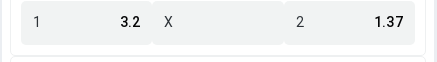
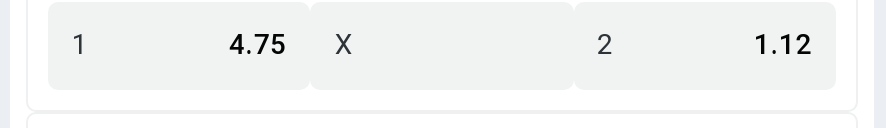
- 3.2 X
+ 4.75 X

- 1.37
+ 1.12
